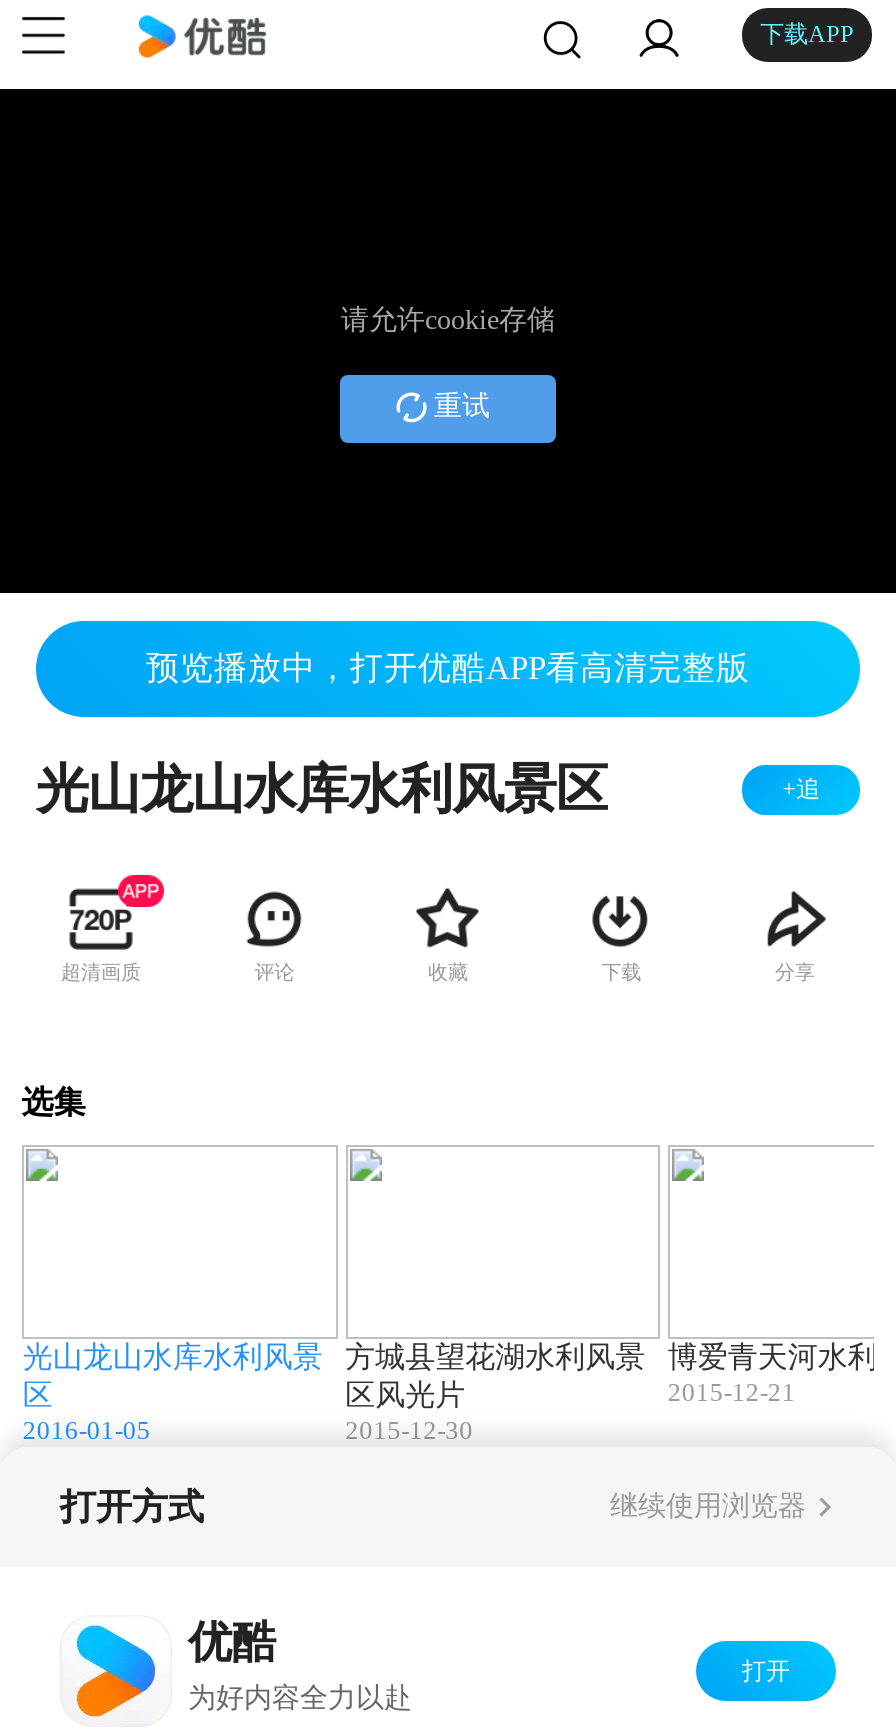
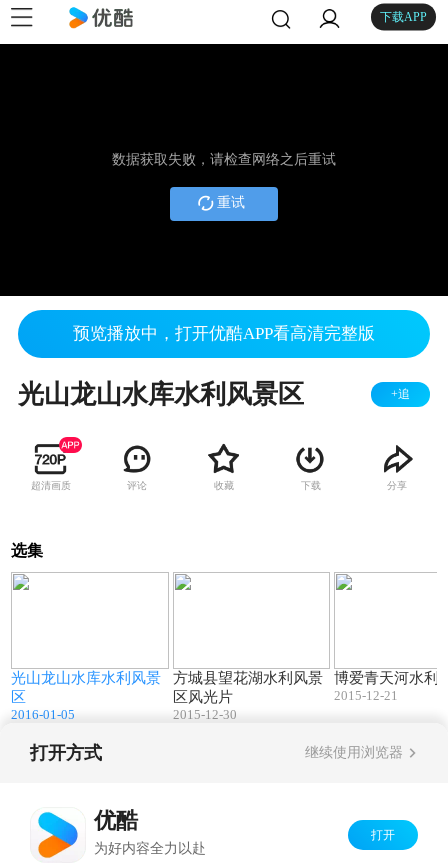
- 请允许cookie存储
+ 数据获取失败，请检查网络之后重试
